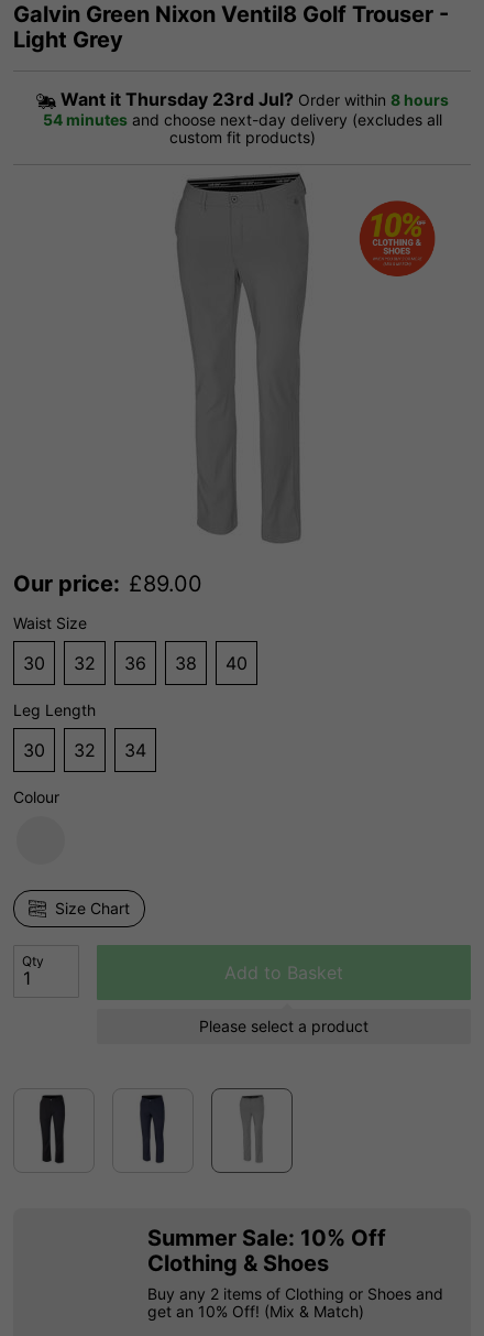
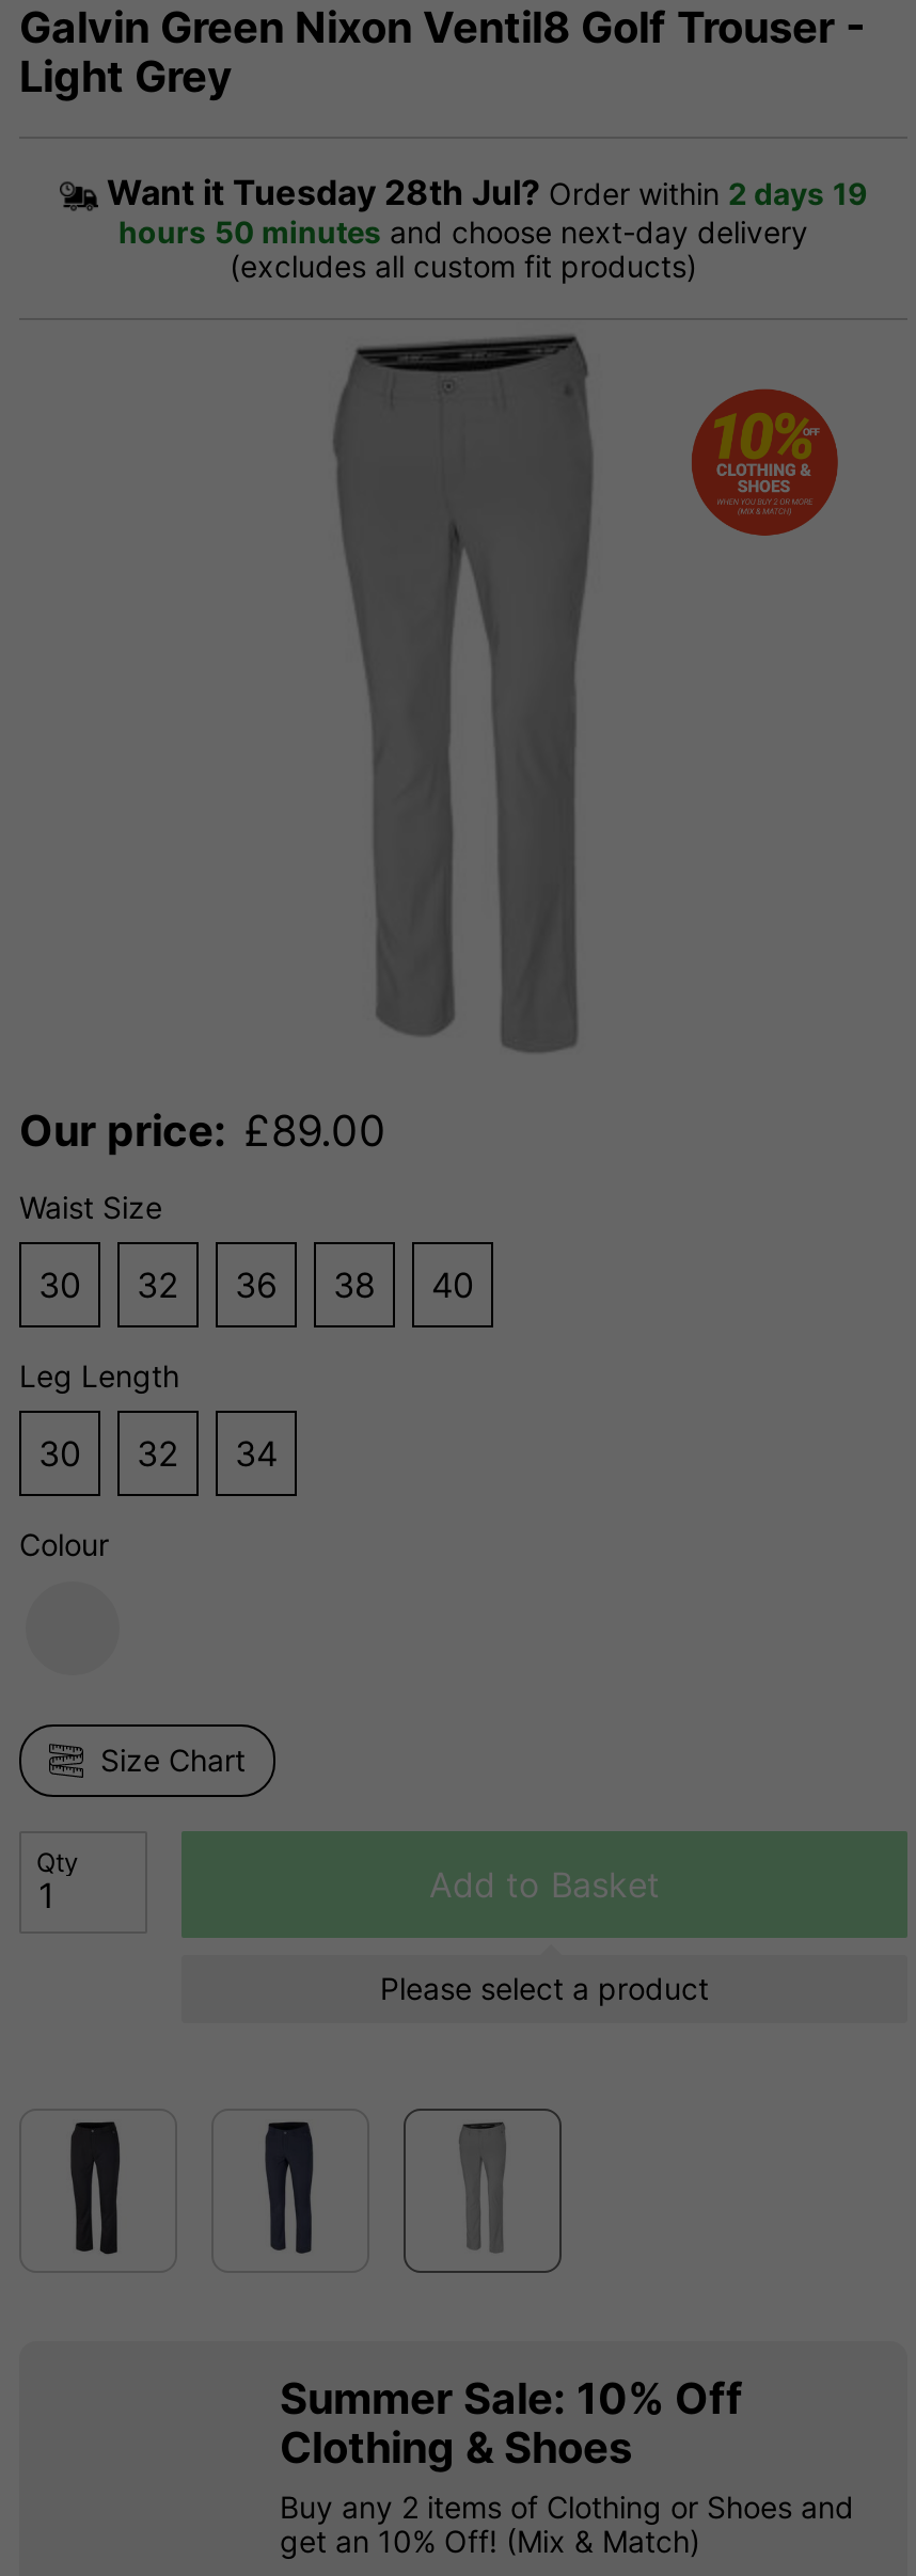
- Want it Thursday 23rd Jul? Order within 8 hours
- 54 minutes and choose next-day delivery (excludes all
- custom fit products)
+ Want it Tuesday 28th Jul? Order within 2 days 19
+ hours 50 minutes and choose next-day delivery
+ (excludes all custom fit products)
